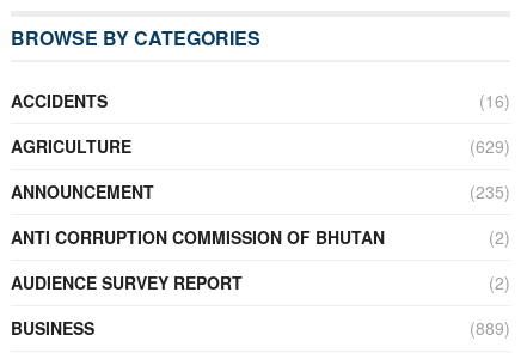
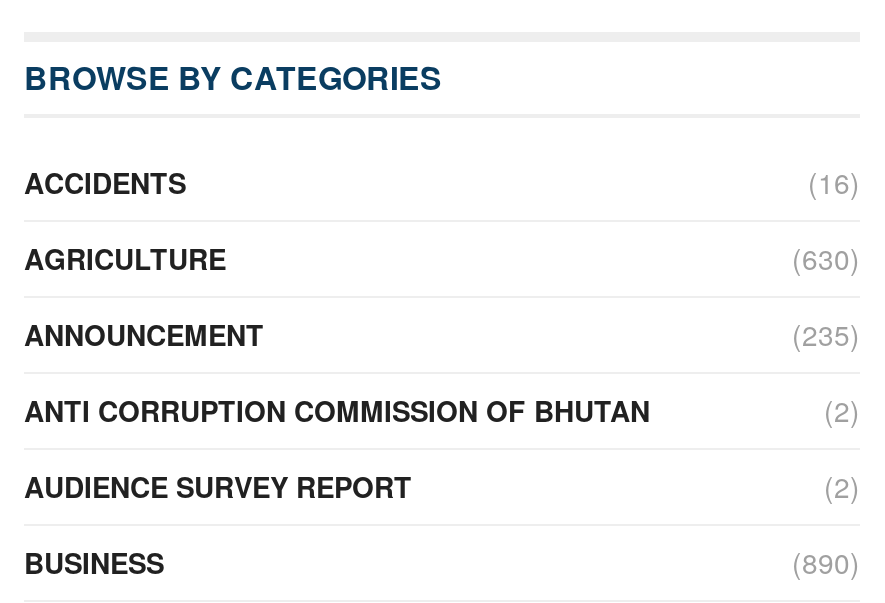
- (629)
+ (630)

- (889)
+ (890)
